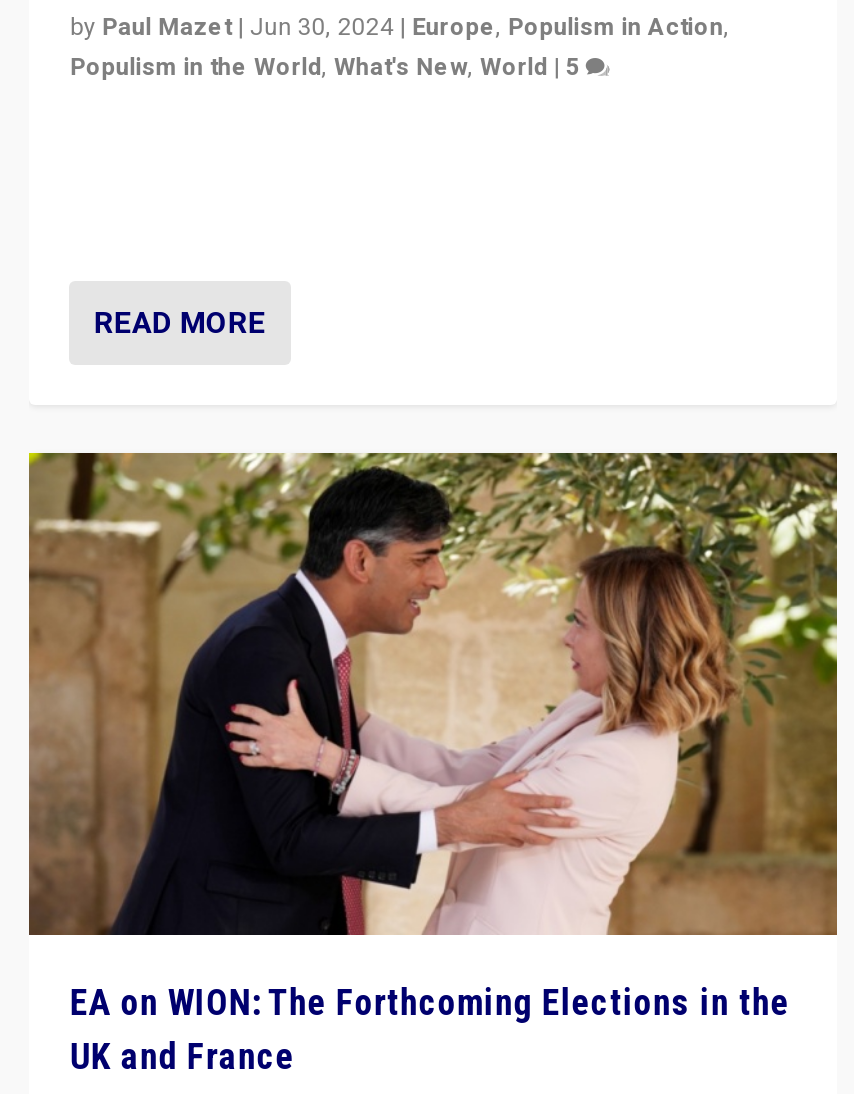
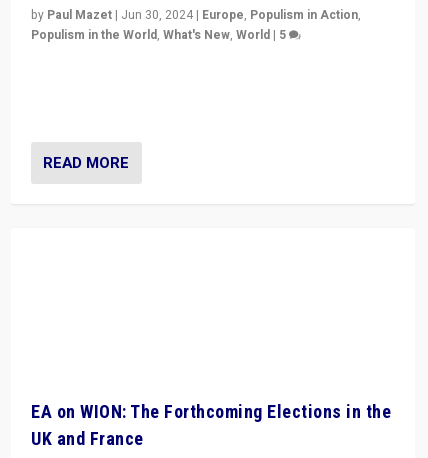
- [image]
